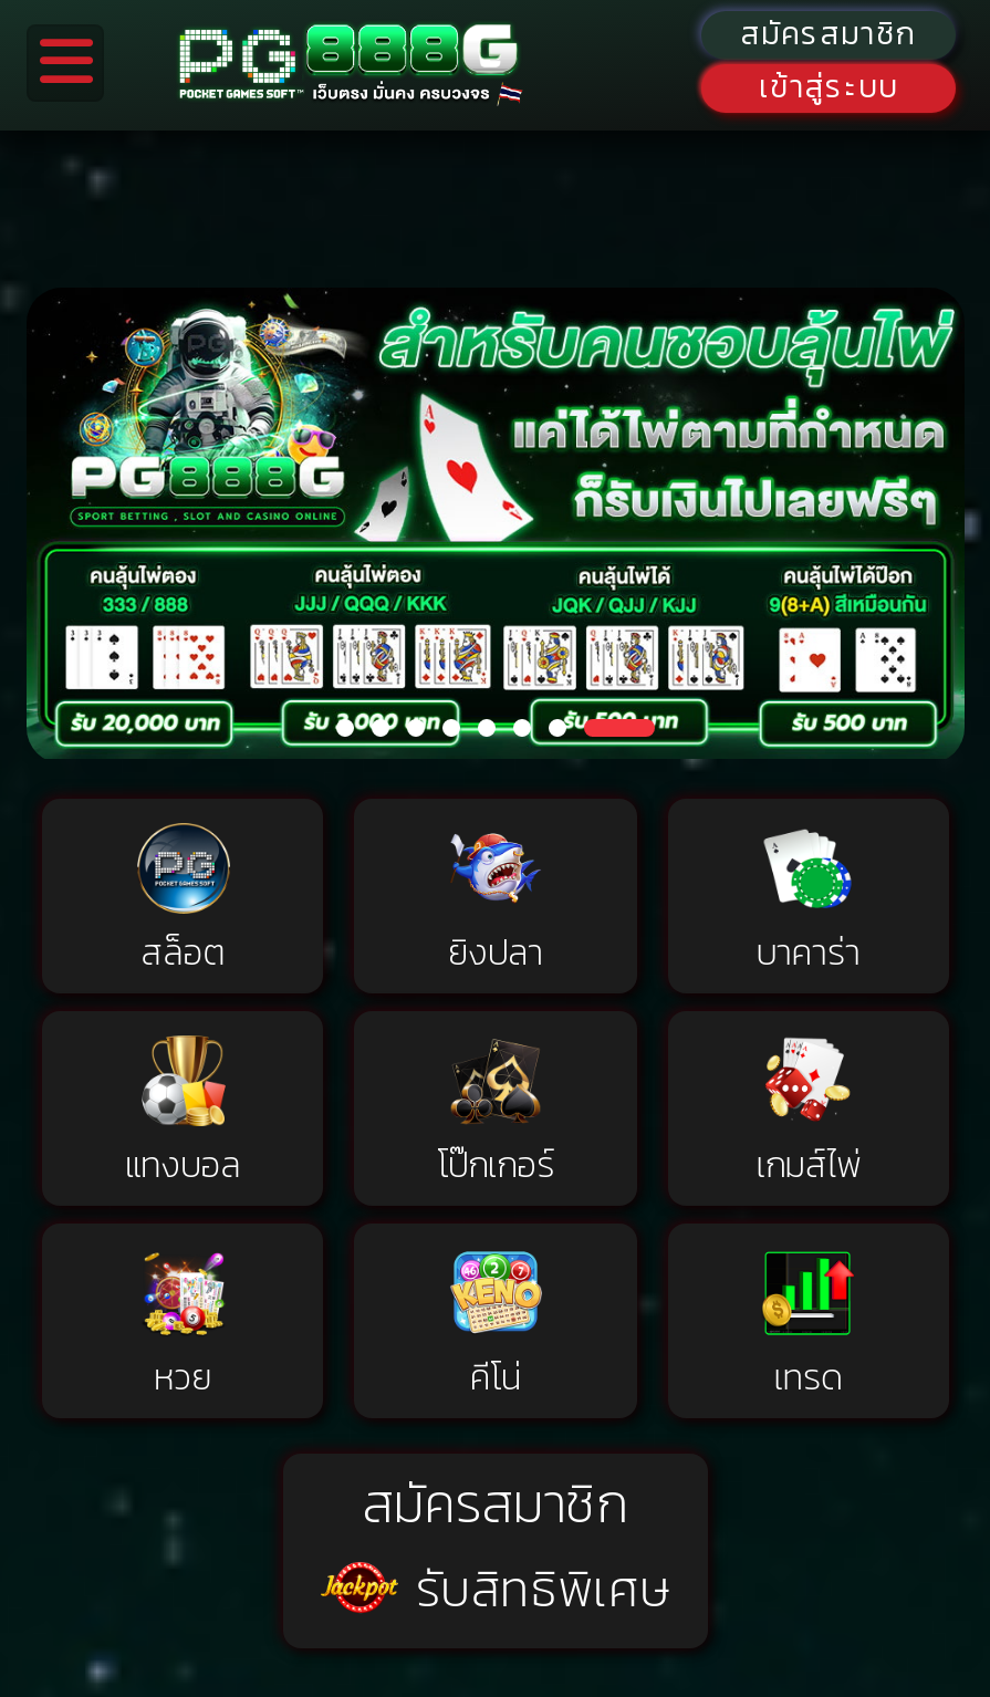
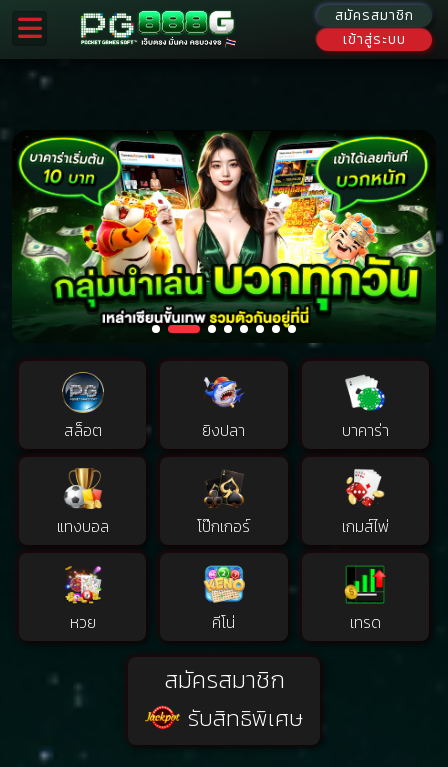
- [image]
+ [image]
